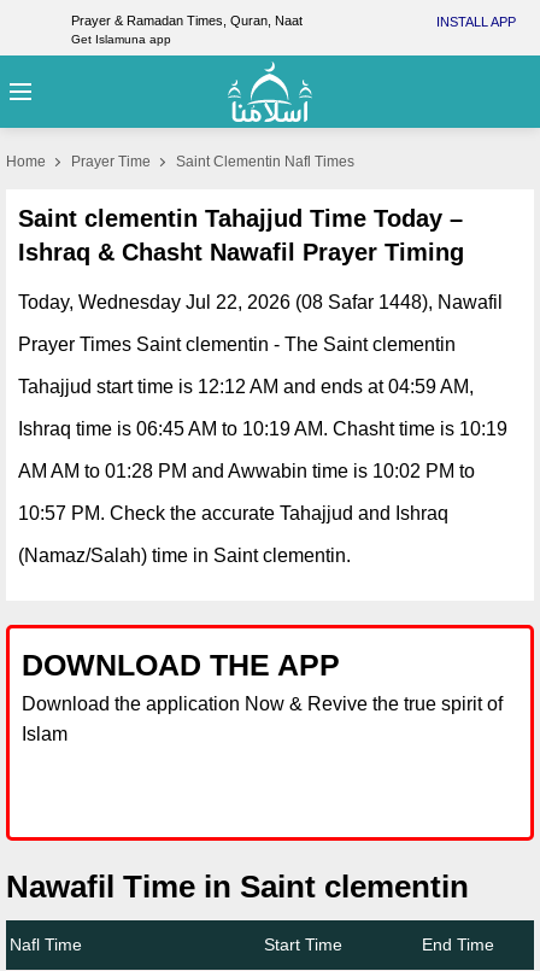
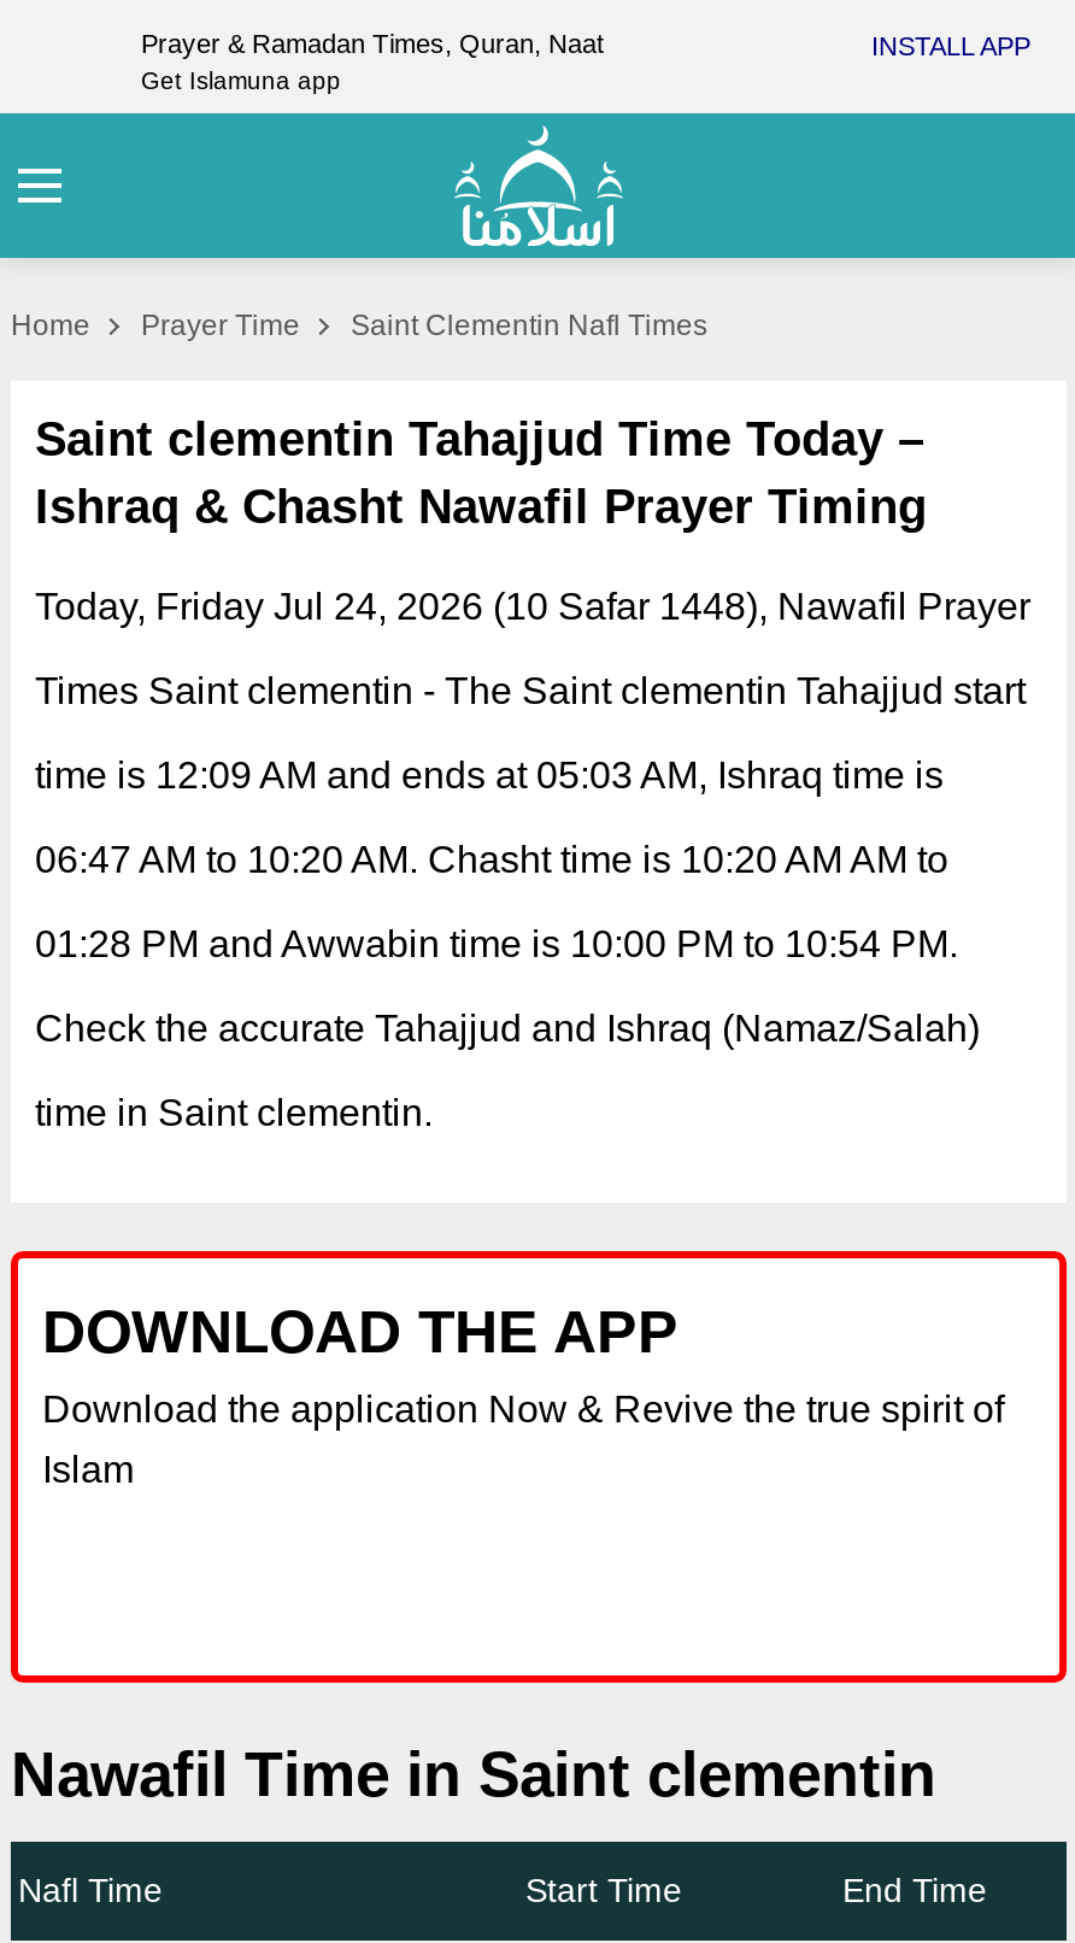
- Today, Wednesday Jul 22, 2026 (08 Safar 1448), Nawafil
+ Today, Friday Jul 24, 2026 (10 Safar 1448), Nawafil Prayer

- Prayer Times Saint clementin - The Saint clementin
+ Times Saint clementin - The Saint clementin Tahajjud start

- Tahajjud start time is 12:12 AM and ends at 04:59 AM,
+ time is 12:09 AM and ends at 05:03 AM, Ishraq time is

- Ishraq time is 06:45 AM to 10:19 AM. Chasht time is 10:19
+ 06:47 AM to 10:20 AM. Chasht time is 10:20 AM AM to

- AM AM to 01:28 PM and Awwabin time is 10:02 PM to
+ 01:28 PM and Awwabin time is 10:00 PM to 10:54 PM.

- 10:57 PM. Check the accurate Tahajjud and Ishraq
+ Check the accurate Tahajjud and Ishraq (Namaz/Salah)

- (Namaz/Salah) time in Saint clementin.
+ time in Saint clementin.
